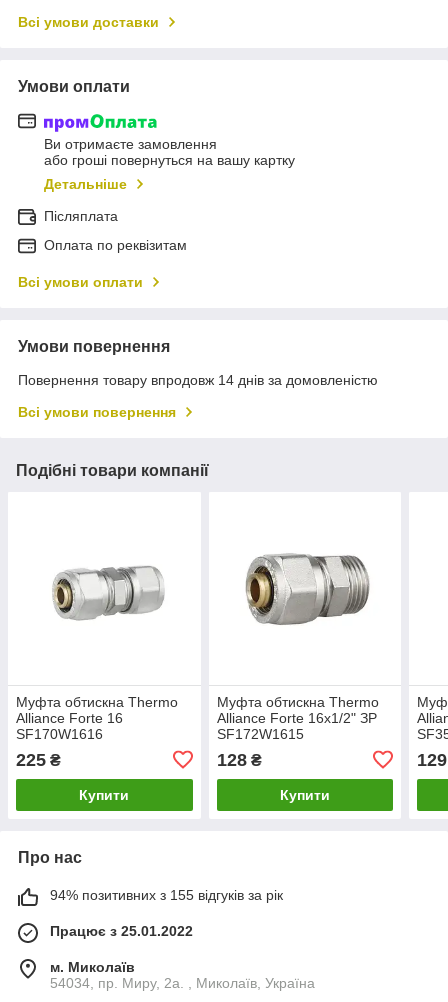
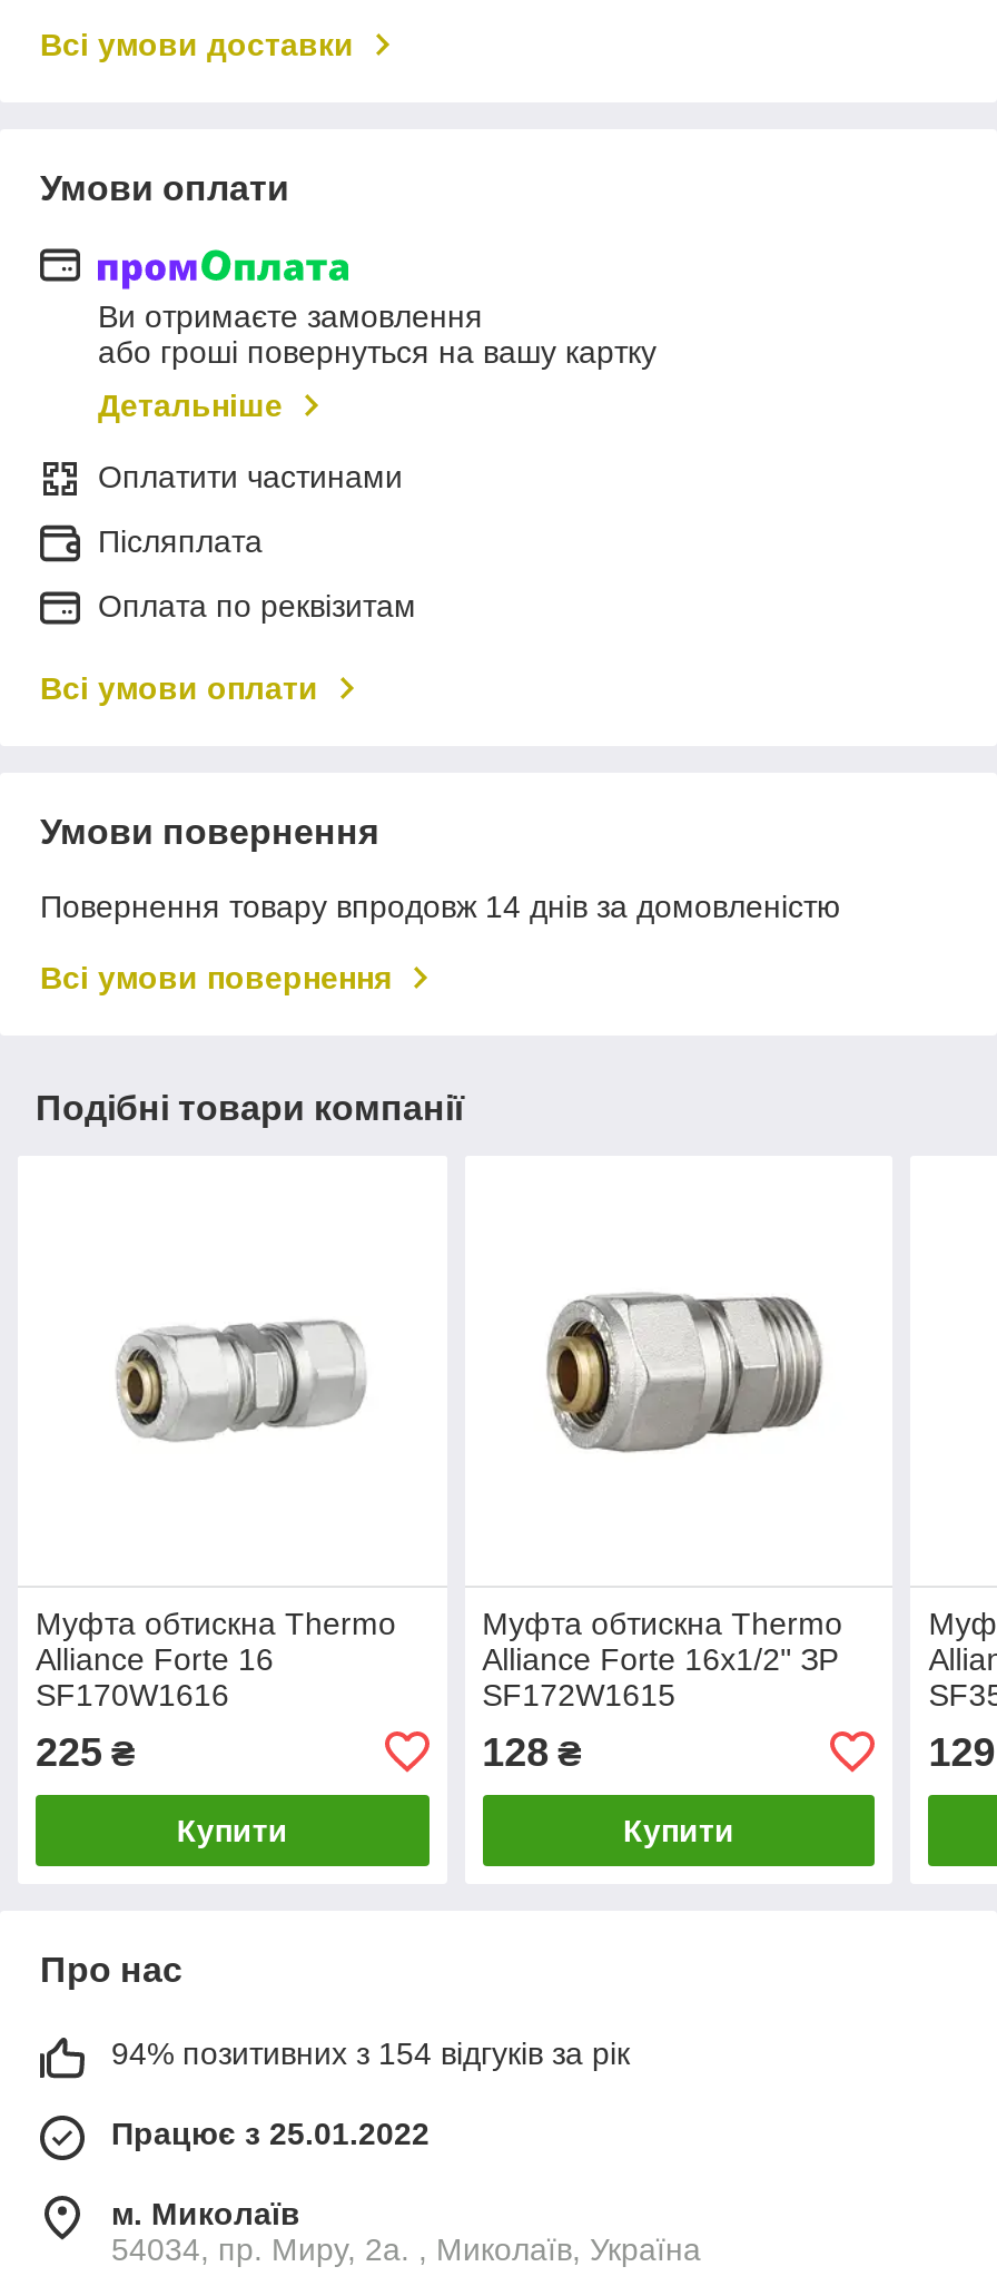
+ Оплатити частинами

- 94% позитивних з 155 відгуків за рік
+ 94% позитивних з 154 відгуків за рік
